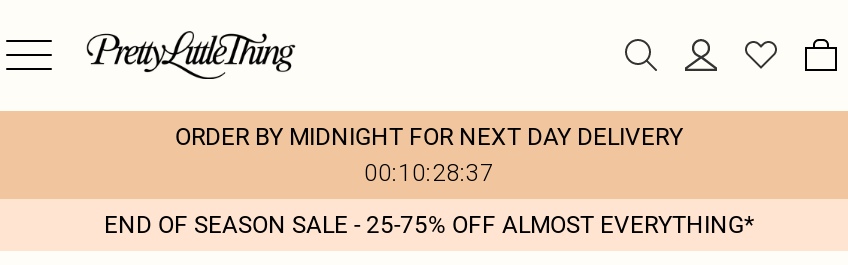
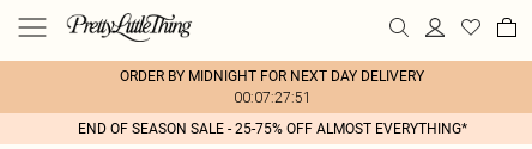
- 00:10:28:37
+ 00:07:27:51
